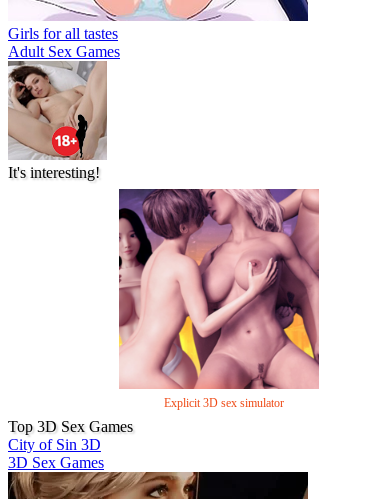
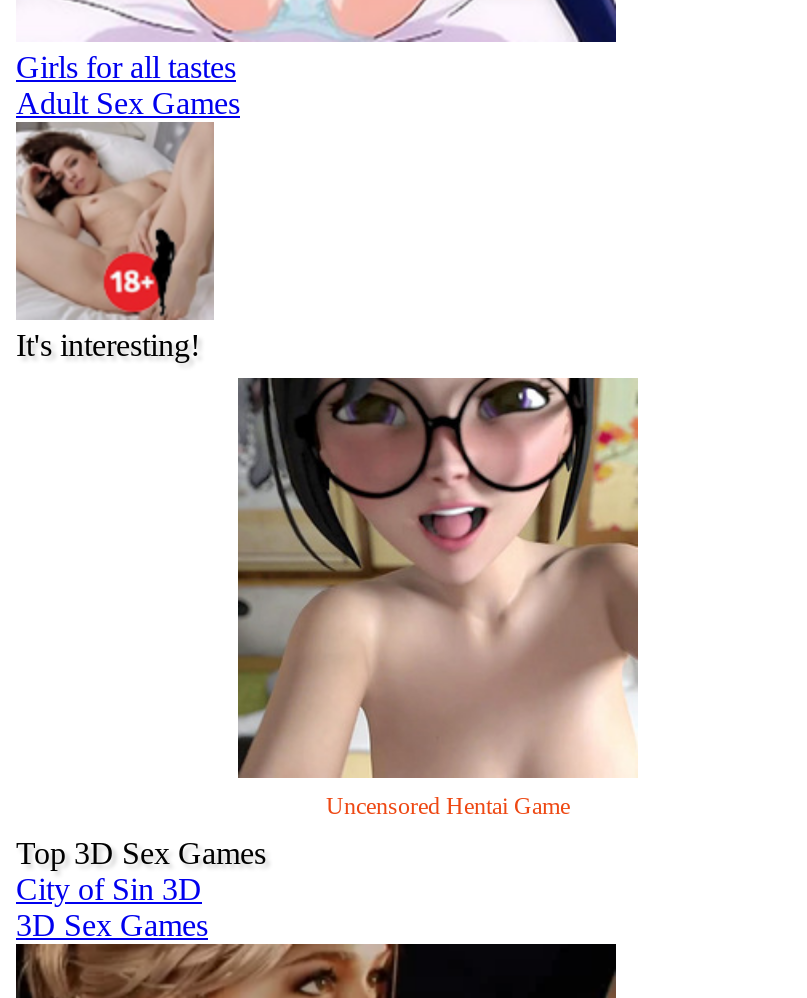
- [image]
- Explicit 3D sex simulator
+ [image]
+ Uncensored Hentai Game
